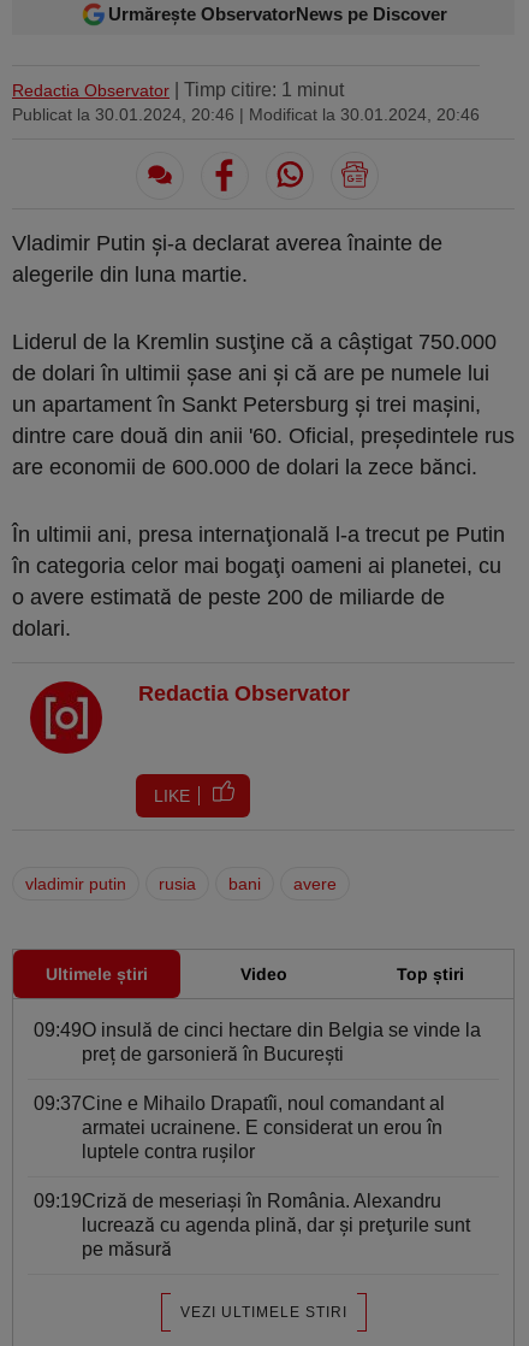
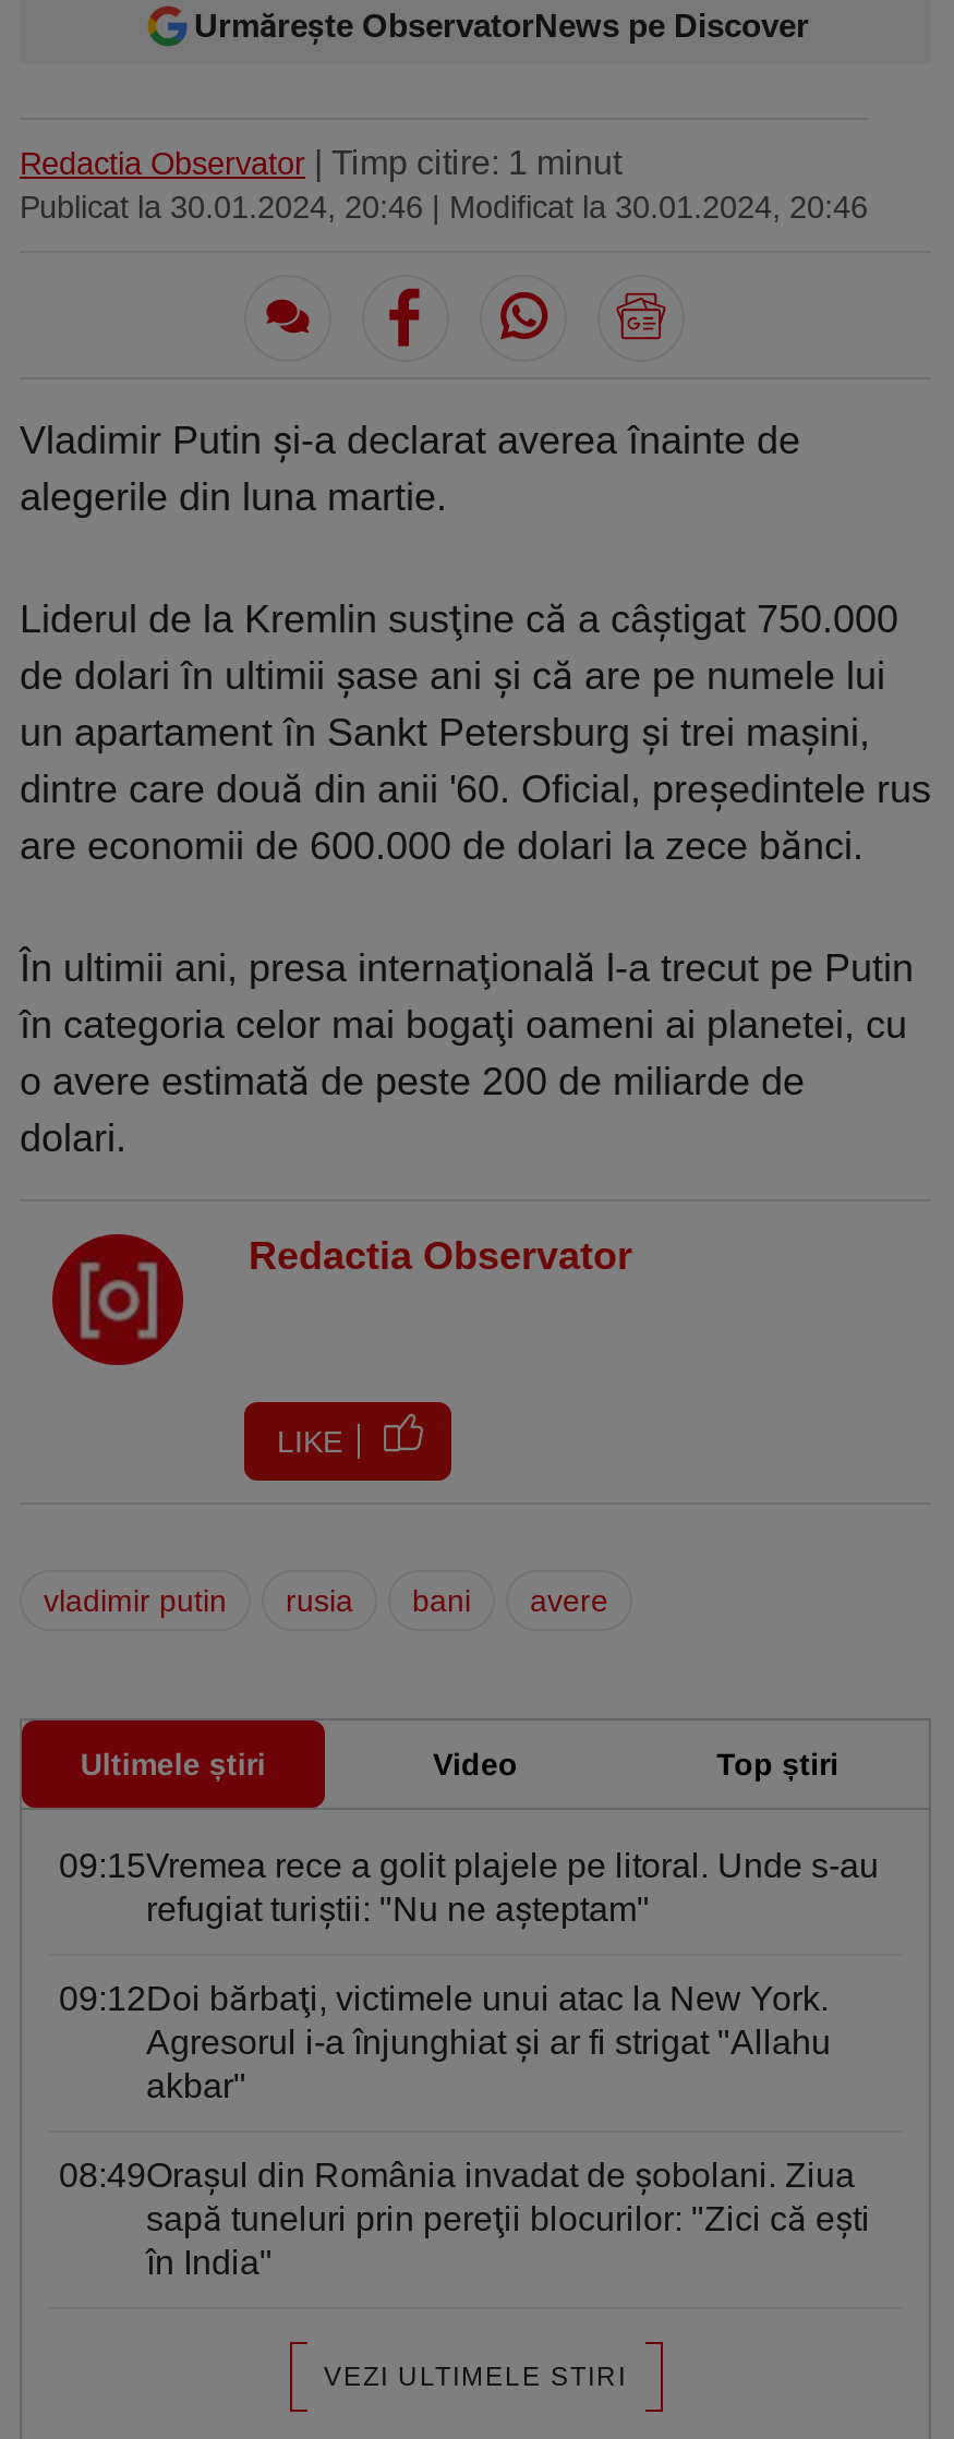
- 09:49O insulă de cinci hectare din Belgia se vinde la
- preț de garsonieră în Bucureşti
+ 09:15Vremea rece a golit plajele pe litoral. Unde s-au
+ refugiat turiștii: "Nu ne aşteptam"

- 09:37Cine e Mihailo Drapatîi, noul comandant al
- armatei ucrainene. E considerat un erou în
- luptele contra ruşilor
+ 09:12Doi bărbaţi, victimele unui atac la New York.
+ Agresorul i-a înjunghiat şi ar fi strigat "Allahu
+ akbar"

- 09:19Criză de meseriași în România. Alexandru
- lucrează cu agenda plină, dar şi preţurile sunt
- pe măsură
+ 08:49Oraşul din România invadat de şobolani. Ziua
+ sapă tuneluri prin pereţii blocurilor: "Zici că eşti
+ în India"
